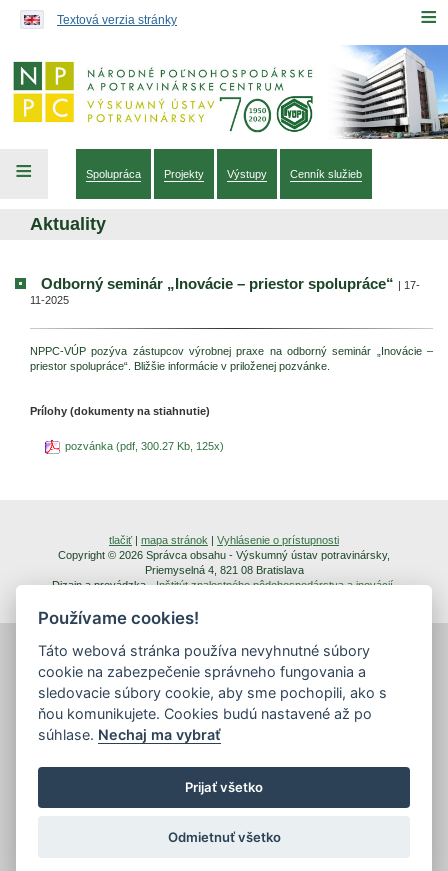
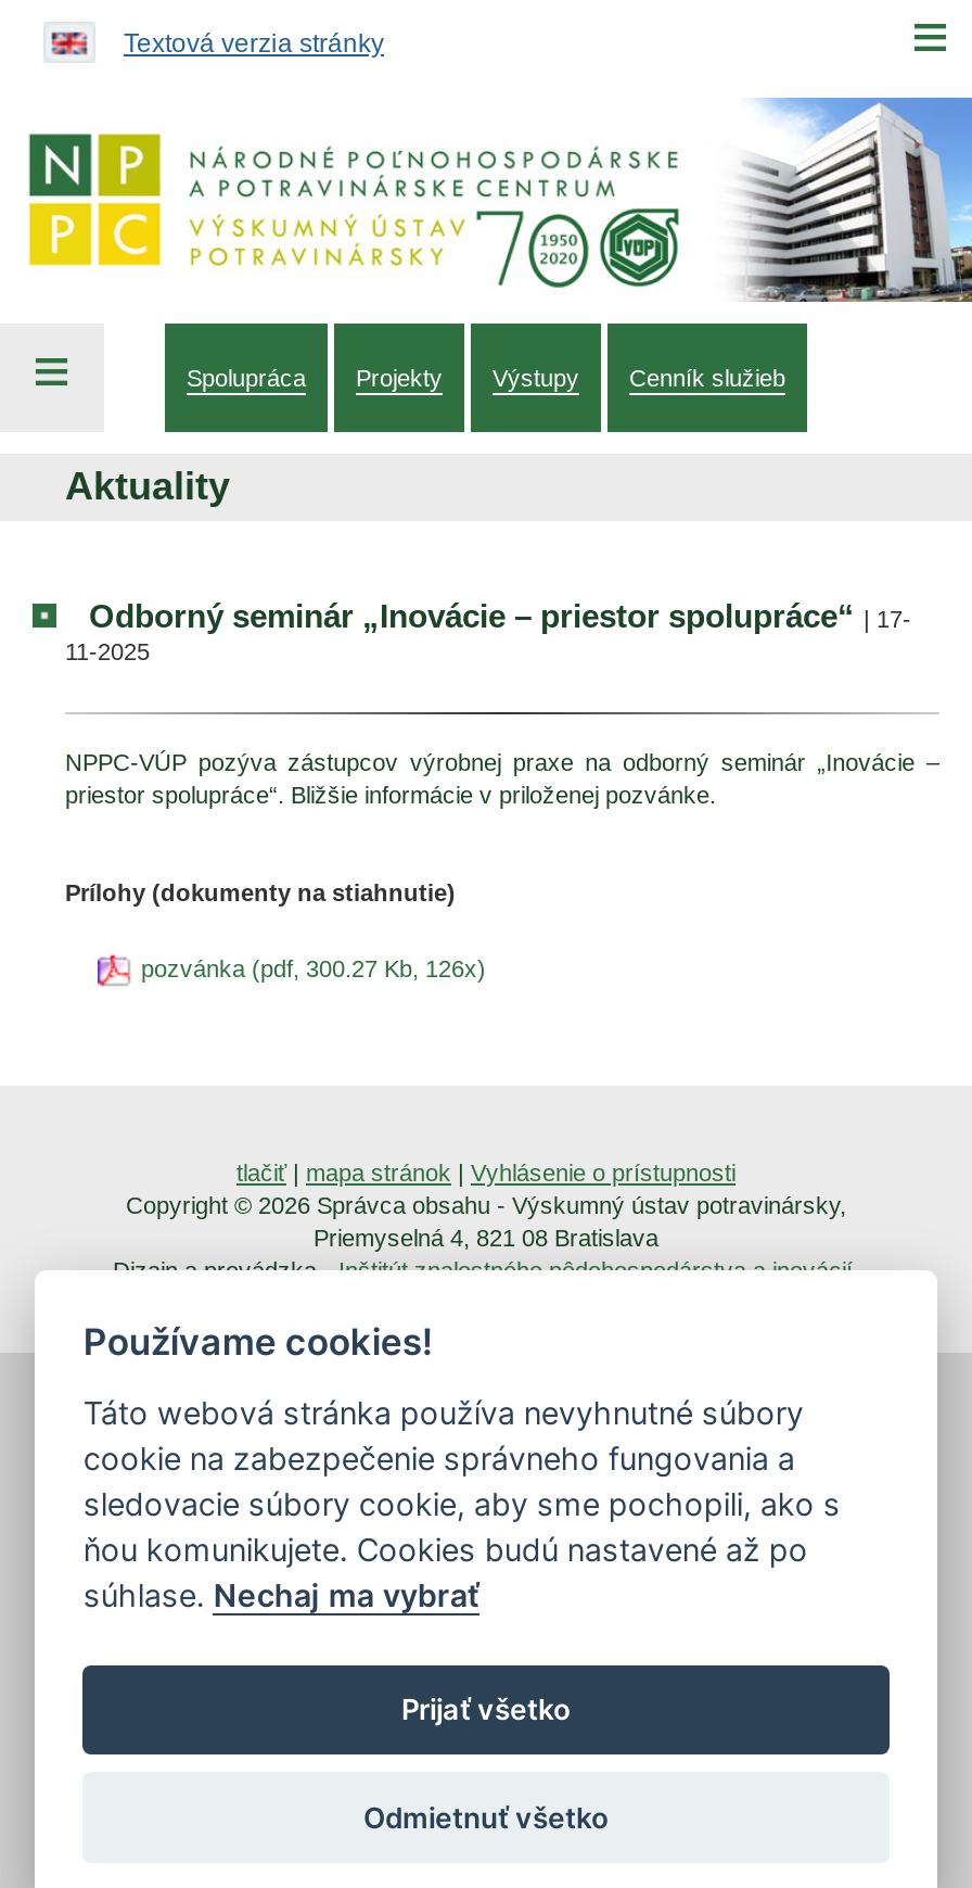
- pozvánka (pdf, 300.27 Kb, 125x)
+ pozvánka (pdf, 300.27 Kb, 126x)
